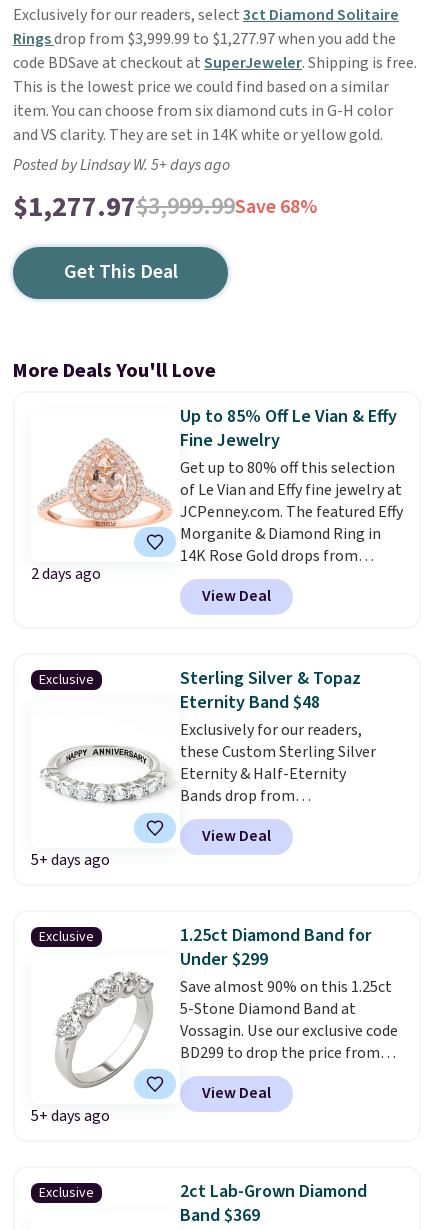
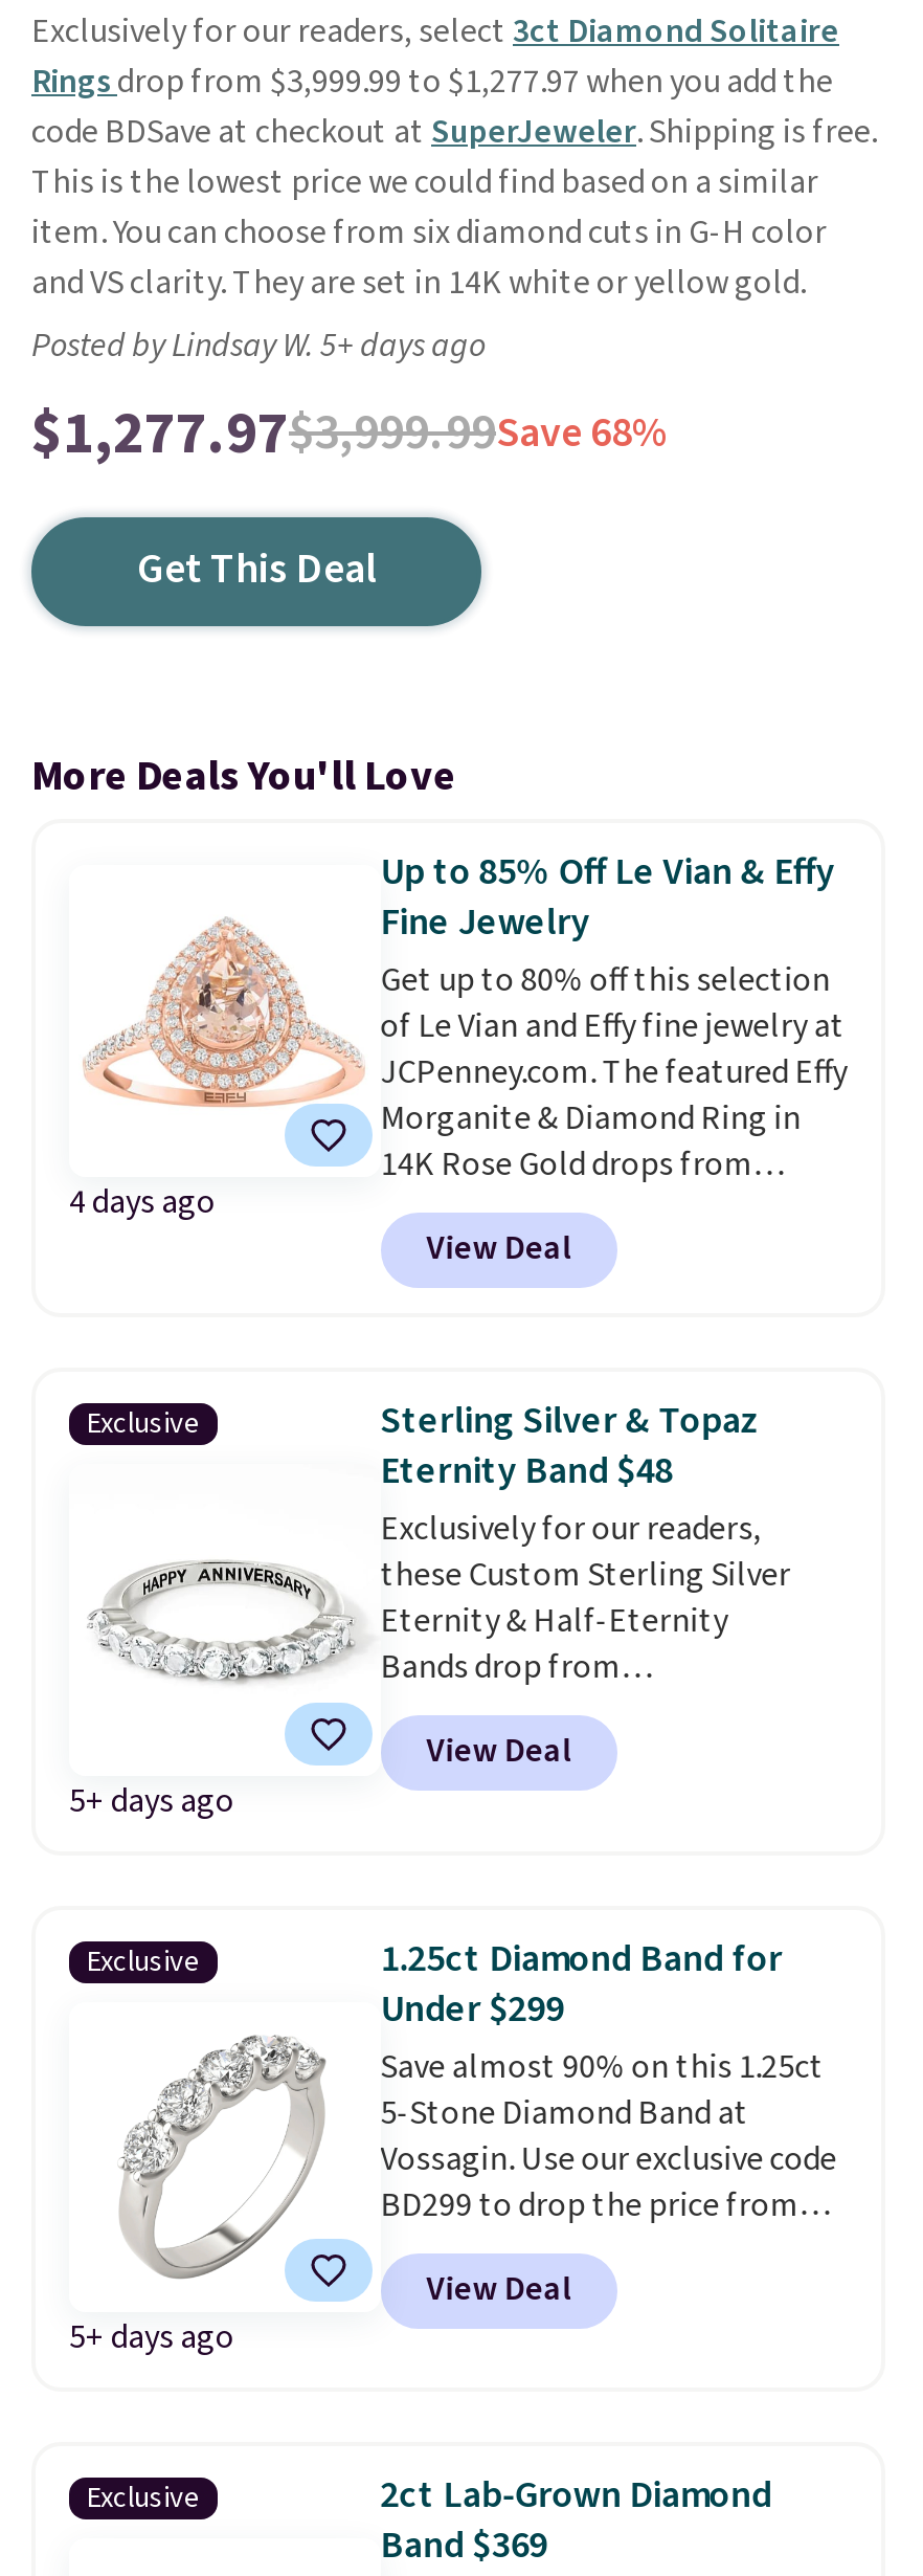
- 2 days ago
+ 4 days ago
